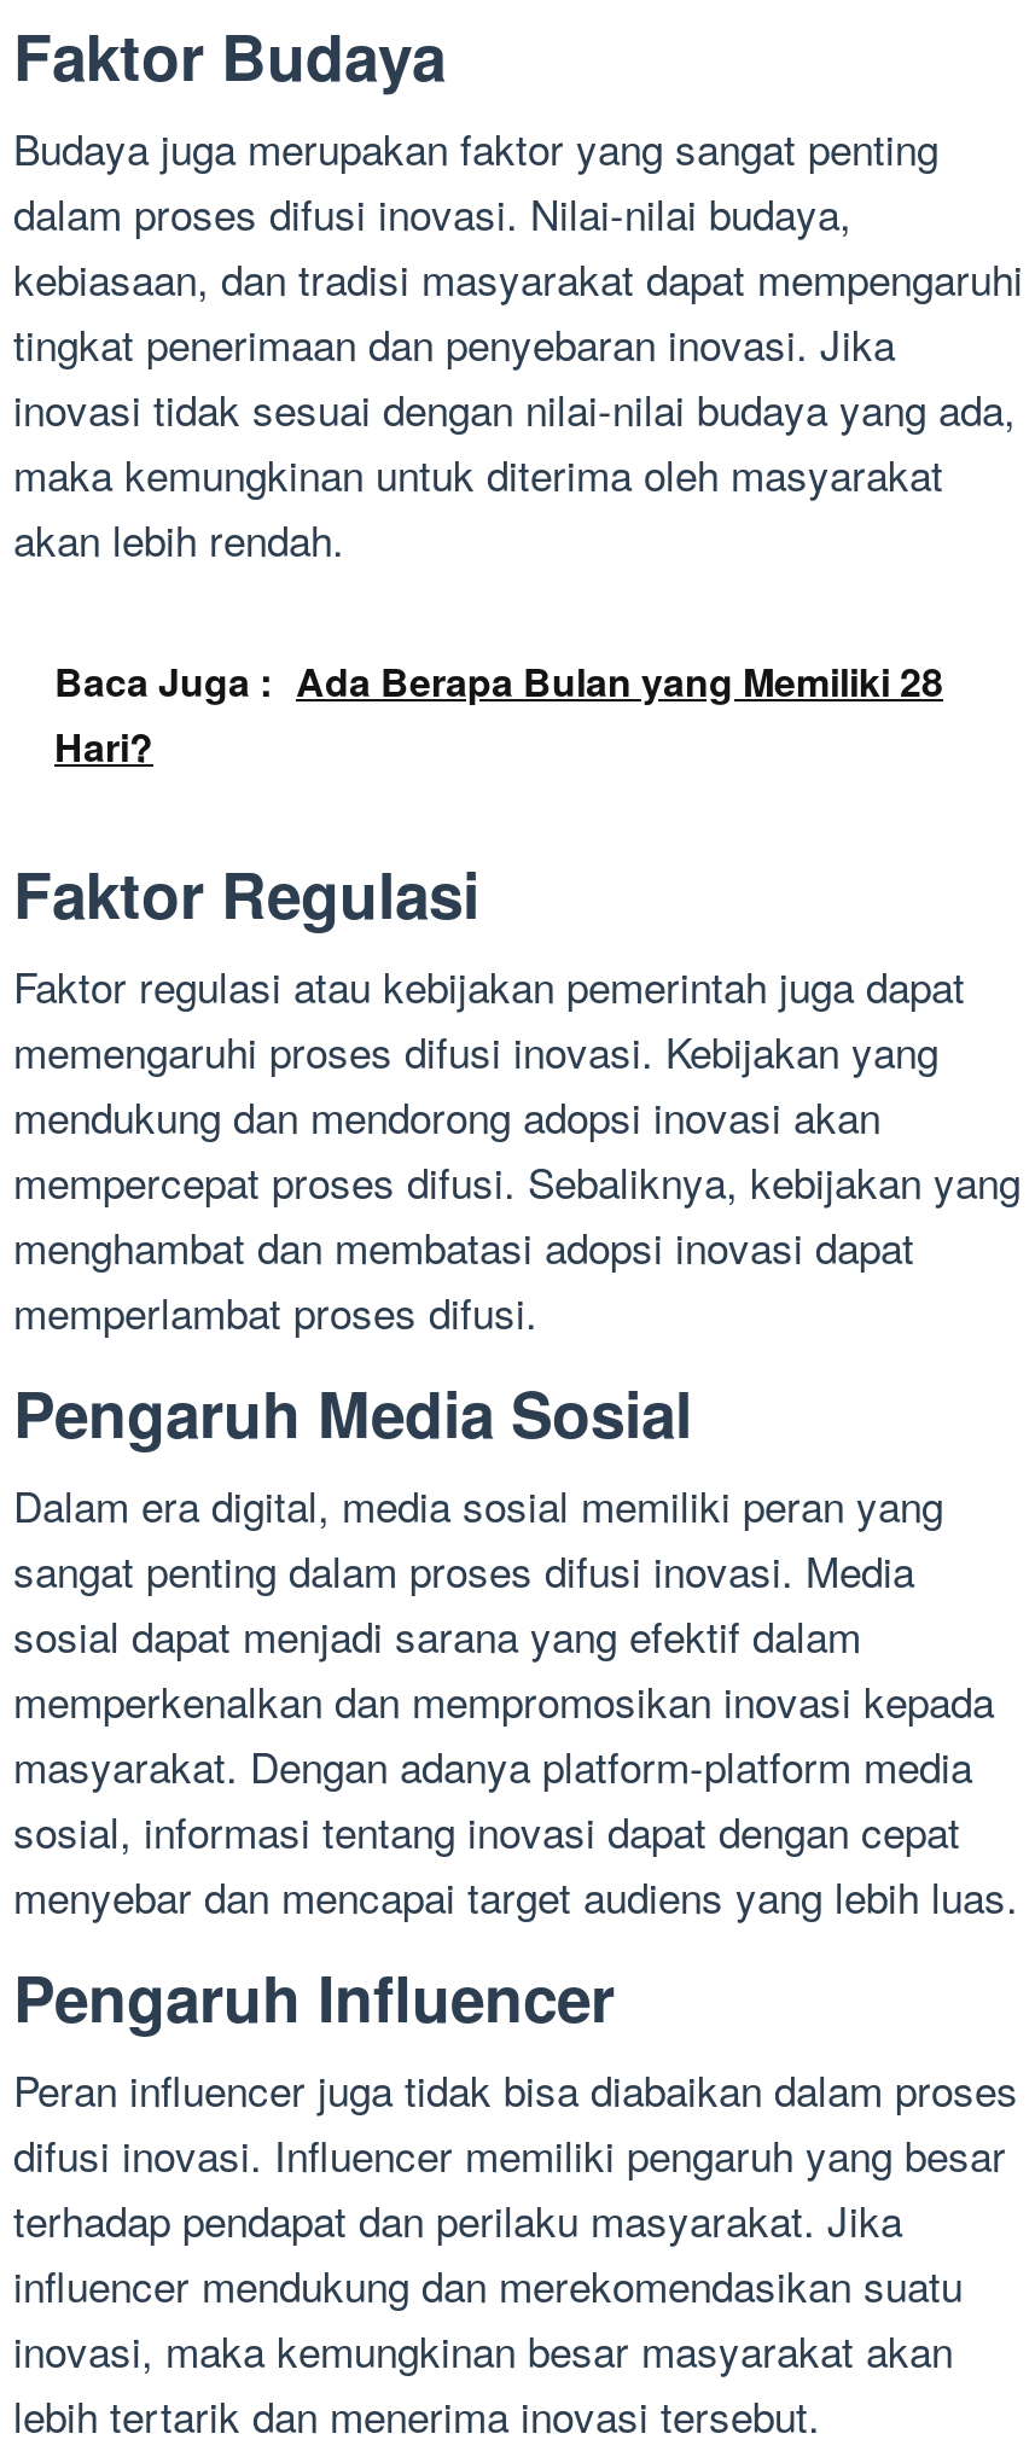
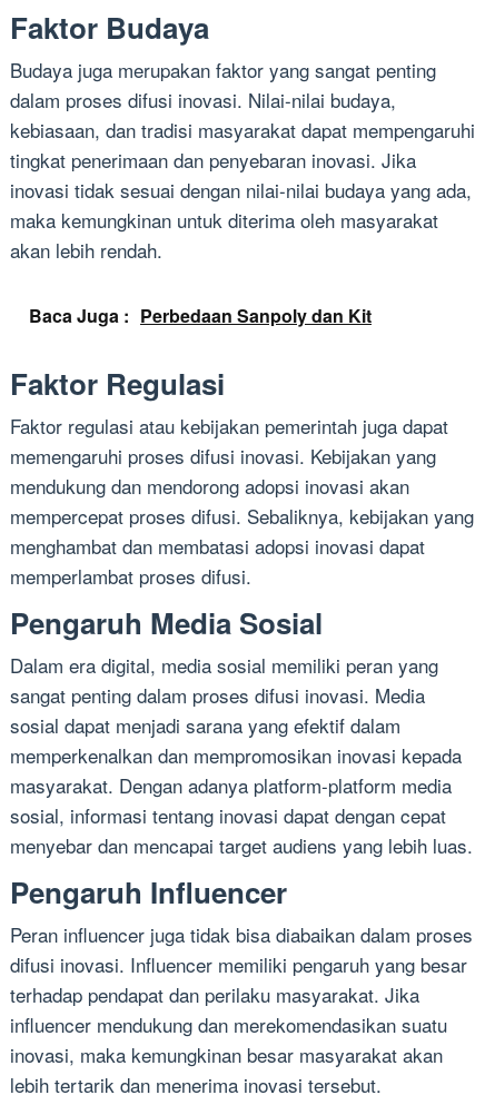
- Baca Juga : Ada Berapa Bulan yang Memiliki 28
- Hari?
+ Baca Juga : Perbedaan Sanpoly dan Kit
